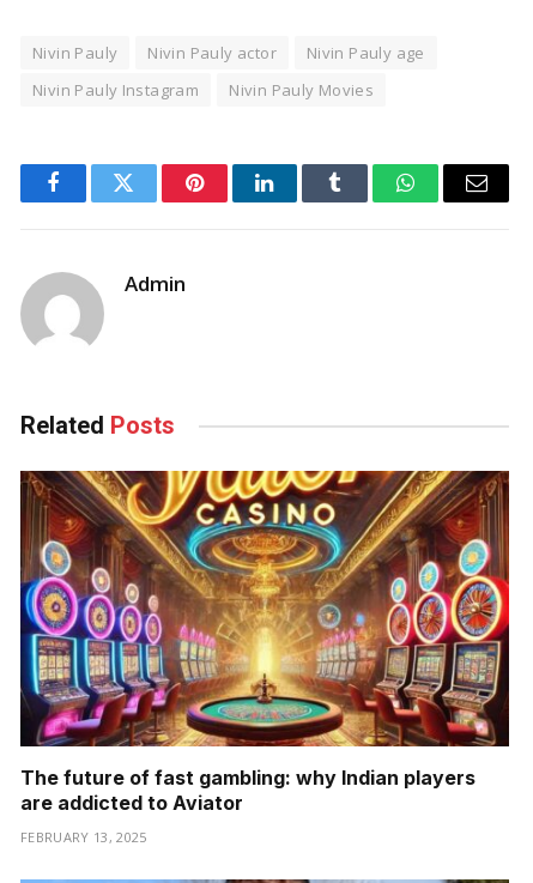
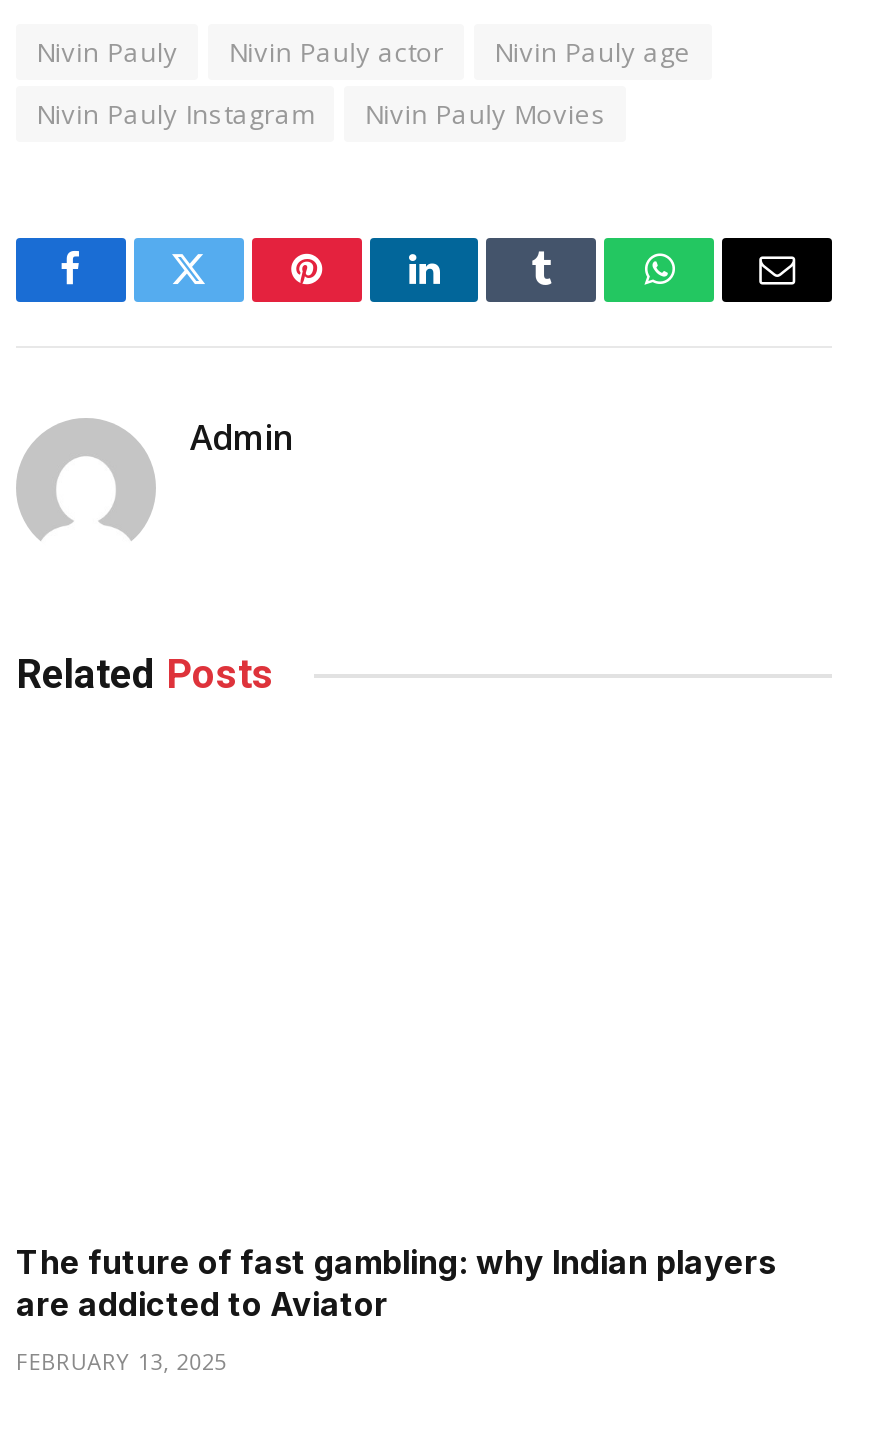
- [image]
